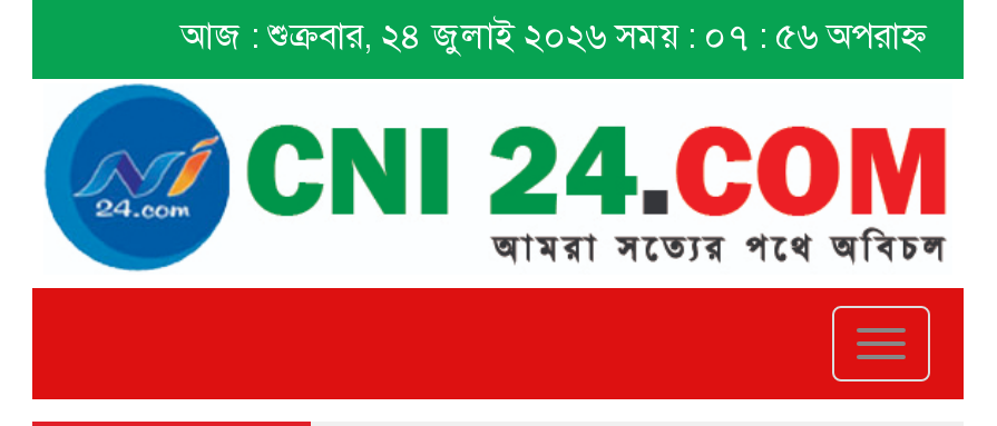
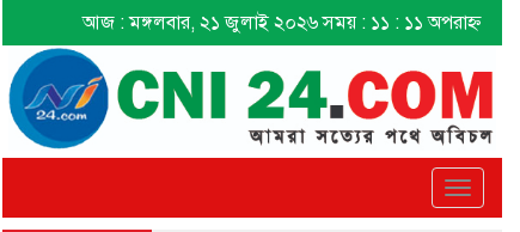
- আজ : শুক্রবার, ২৪ জুলাই ২০২৬ সময় : ০৭ : ৫৬ অপরাহ্ন
+ আজ : মঙ্গলবার, ২১ জুলাই ২০২৬ সময় : ১১ : ১১ অপরাহ্ন
